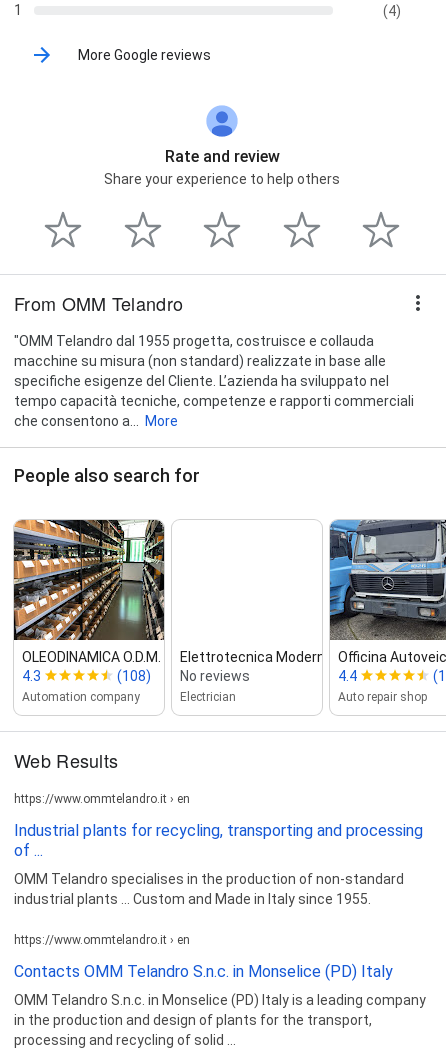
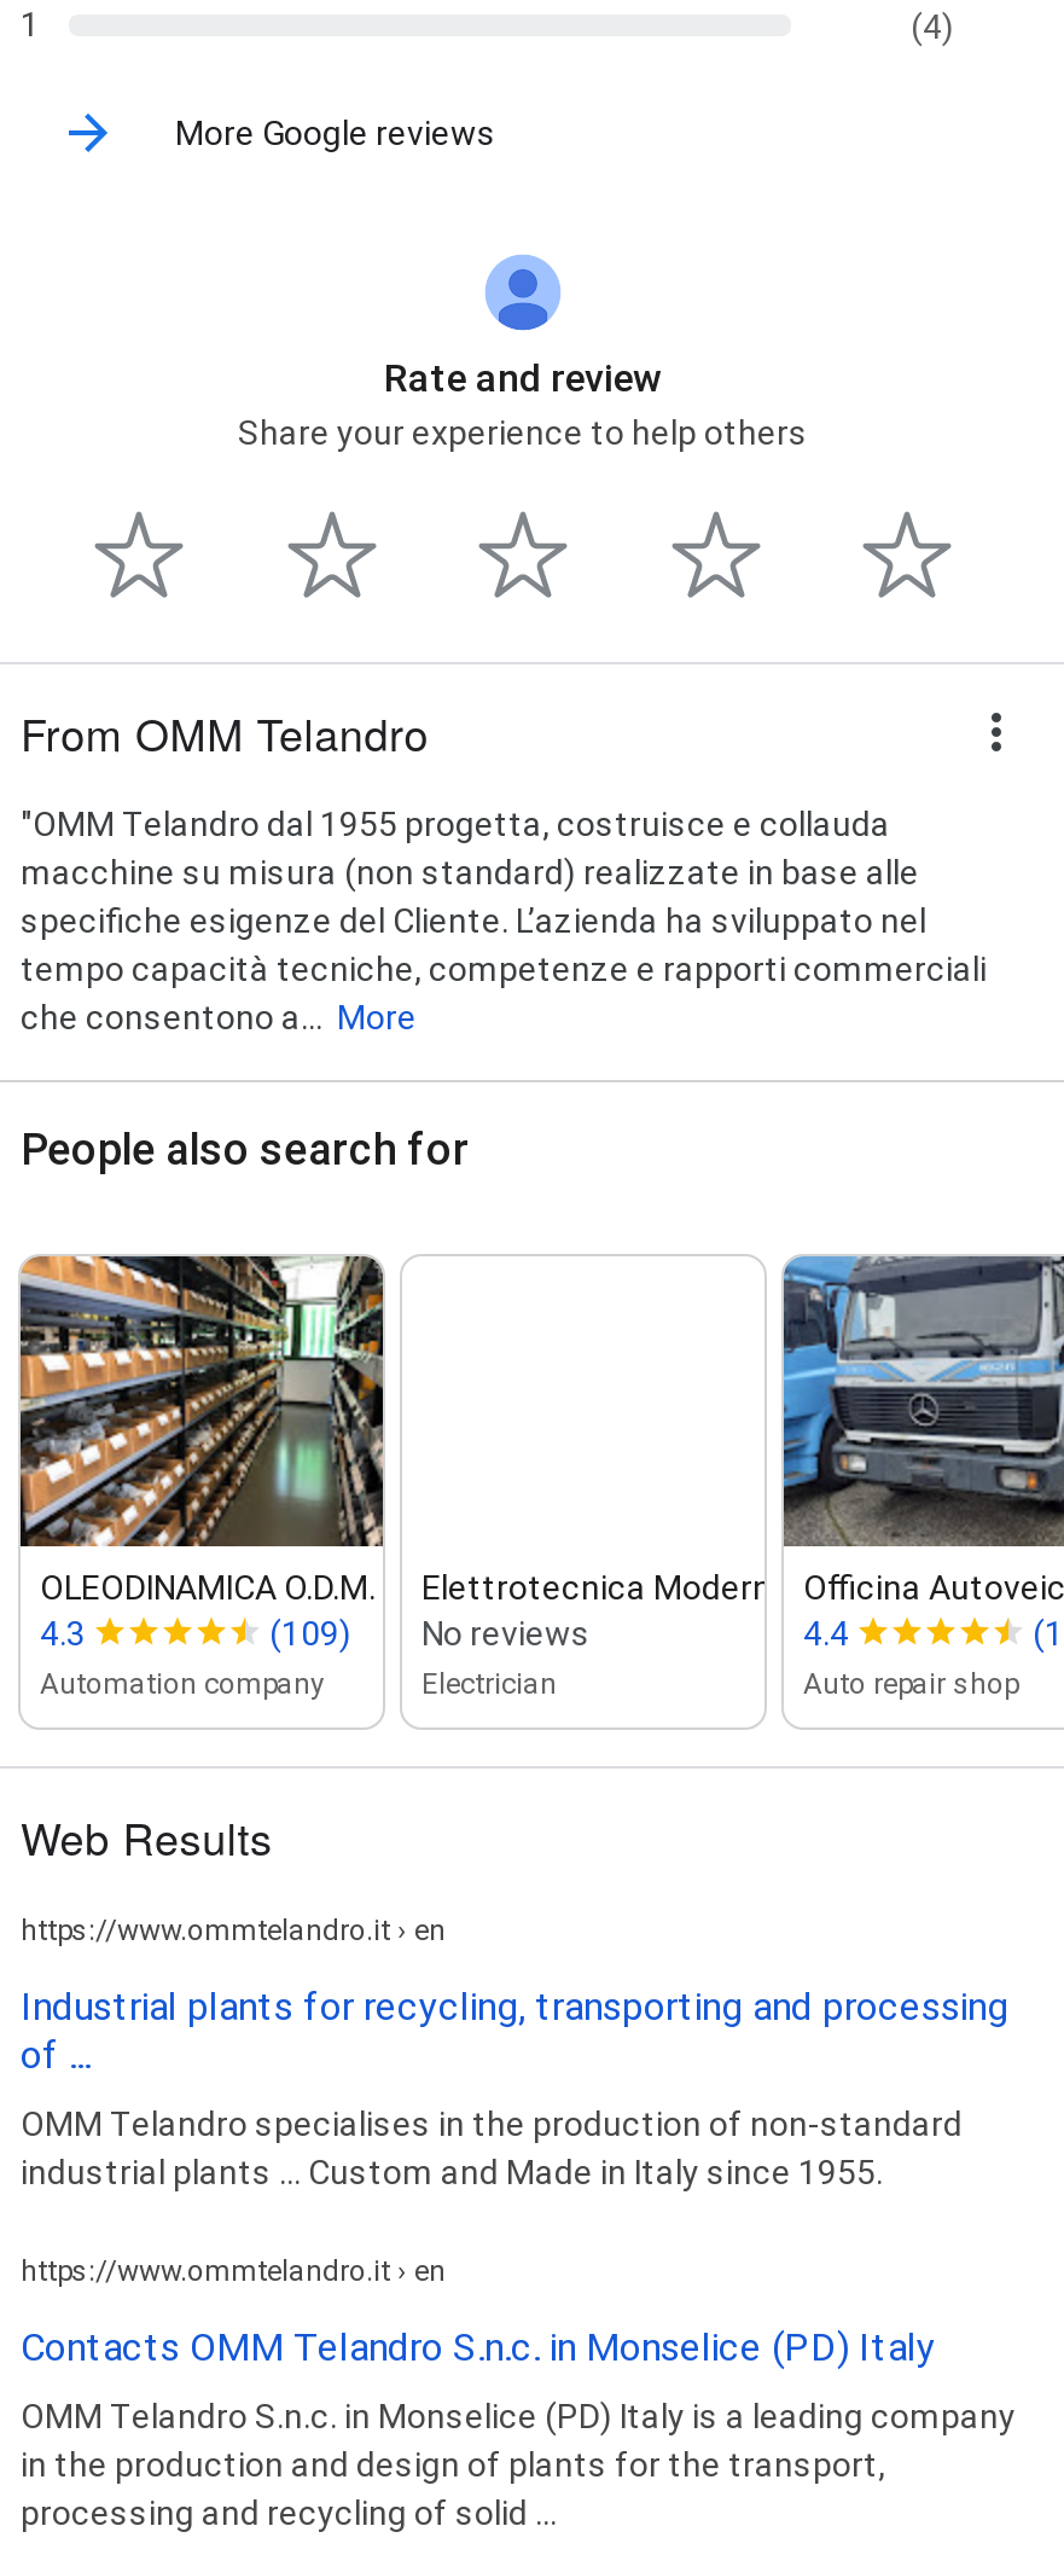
- (108) No reviews
+ (109) No reviews
